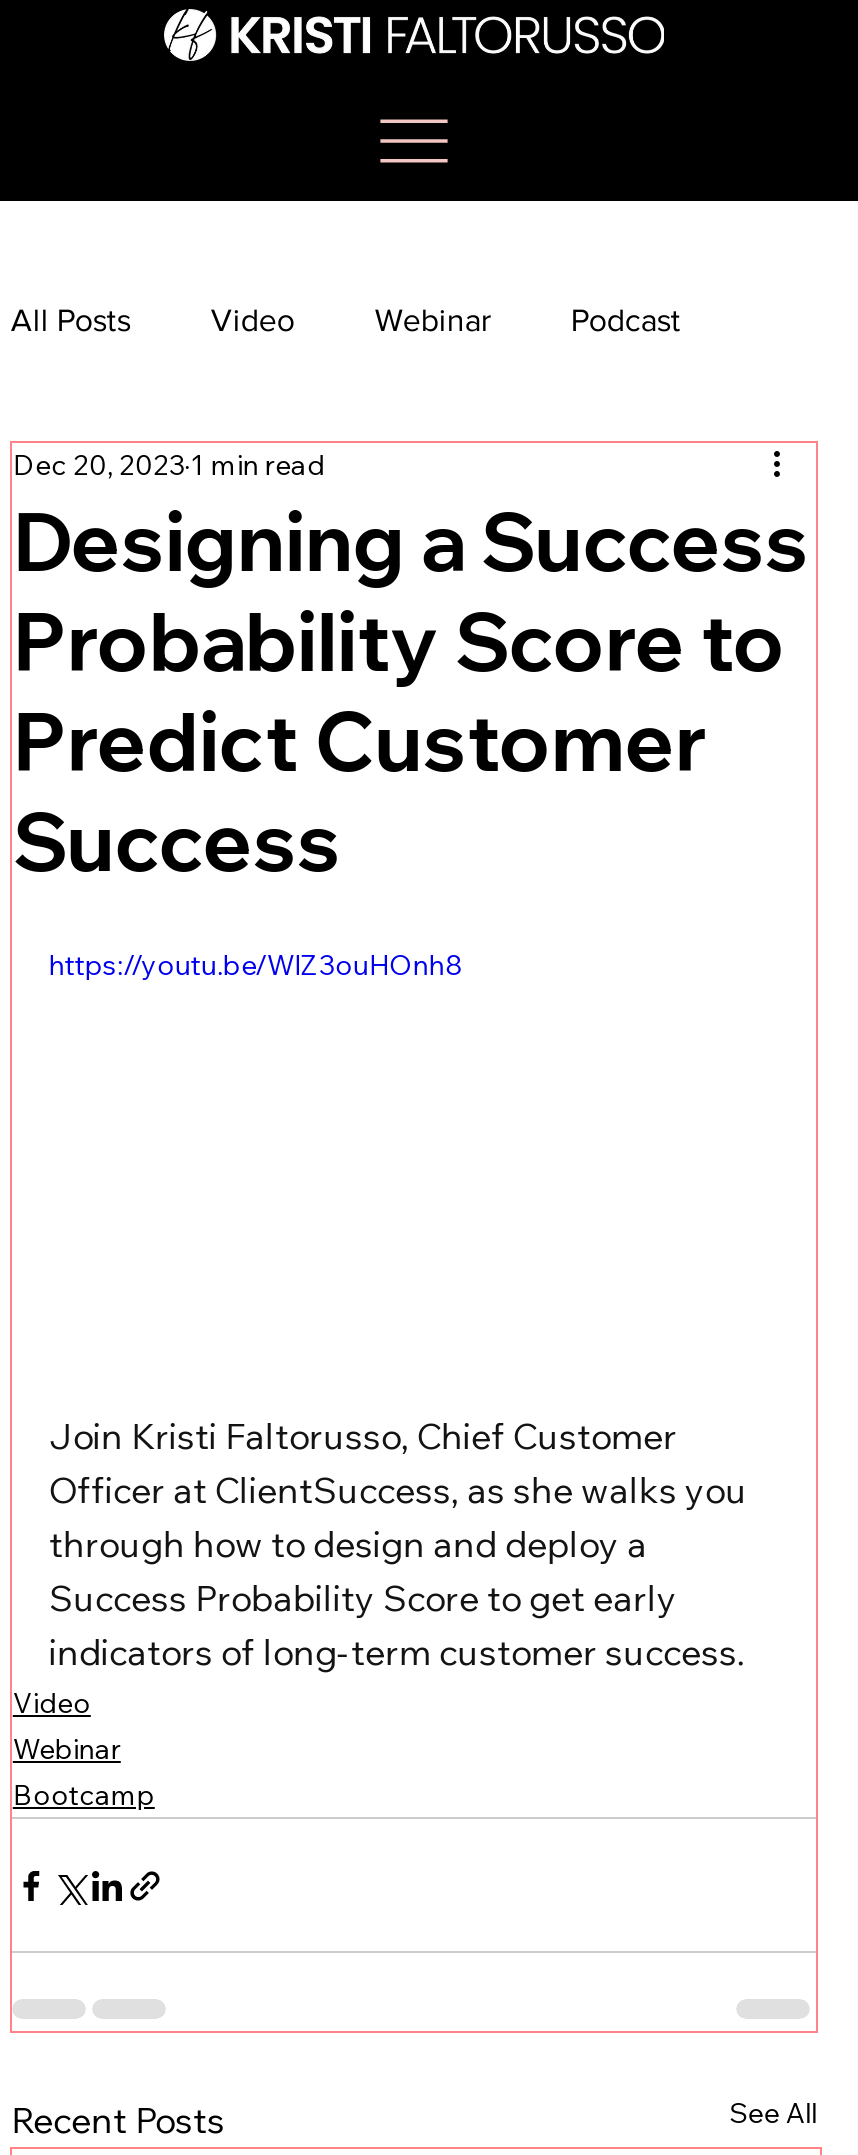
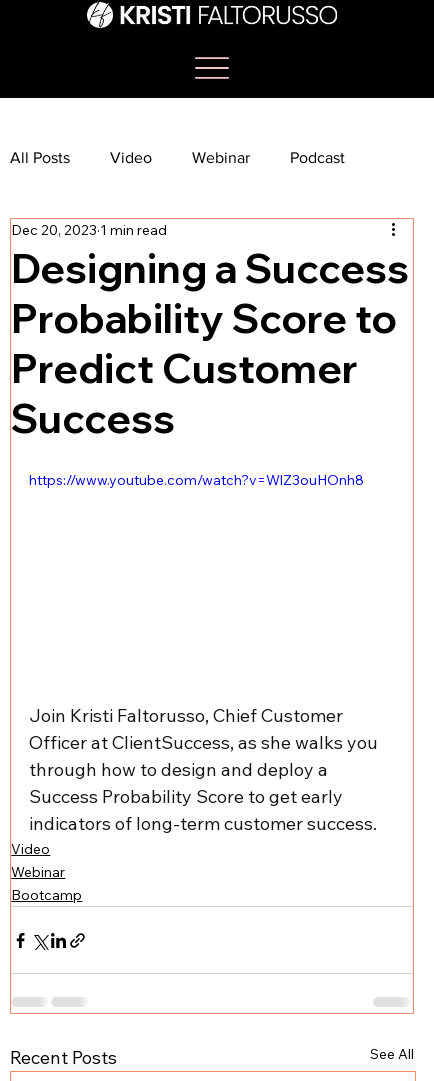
- https://youtu.be/WlZ3ouHOnh8
+ https://www.youtube.com/watch?v=WlZ3ouHOnh8
